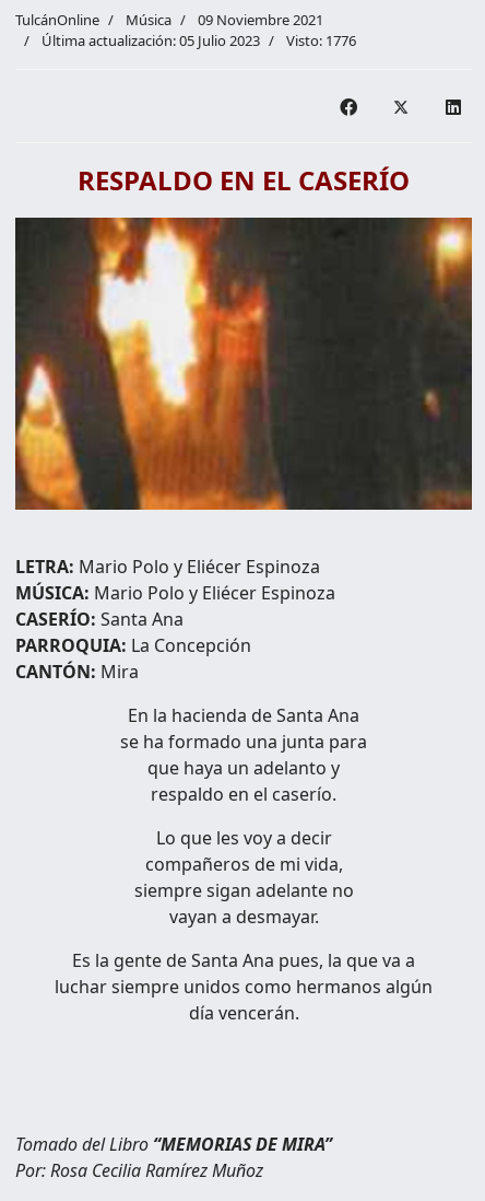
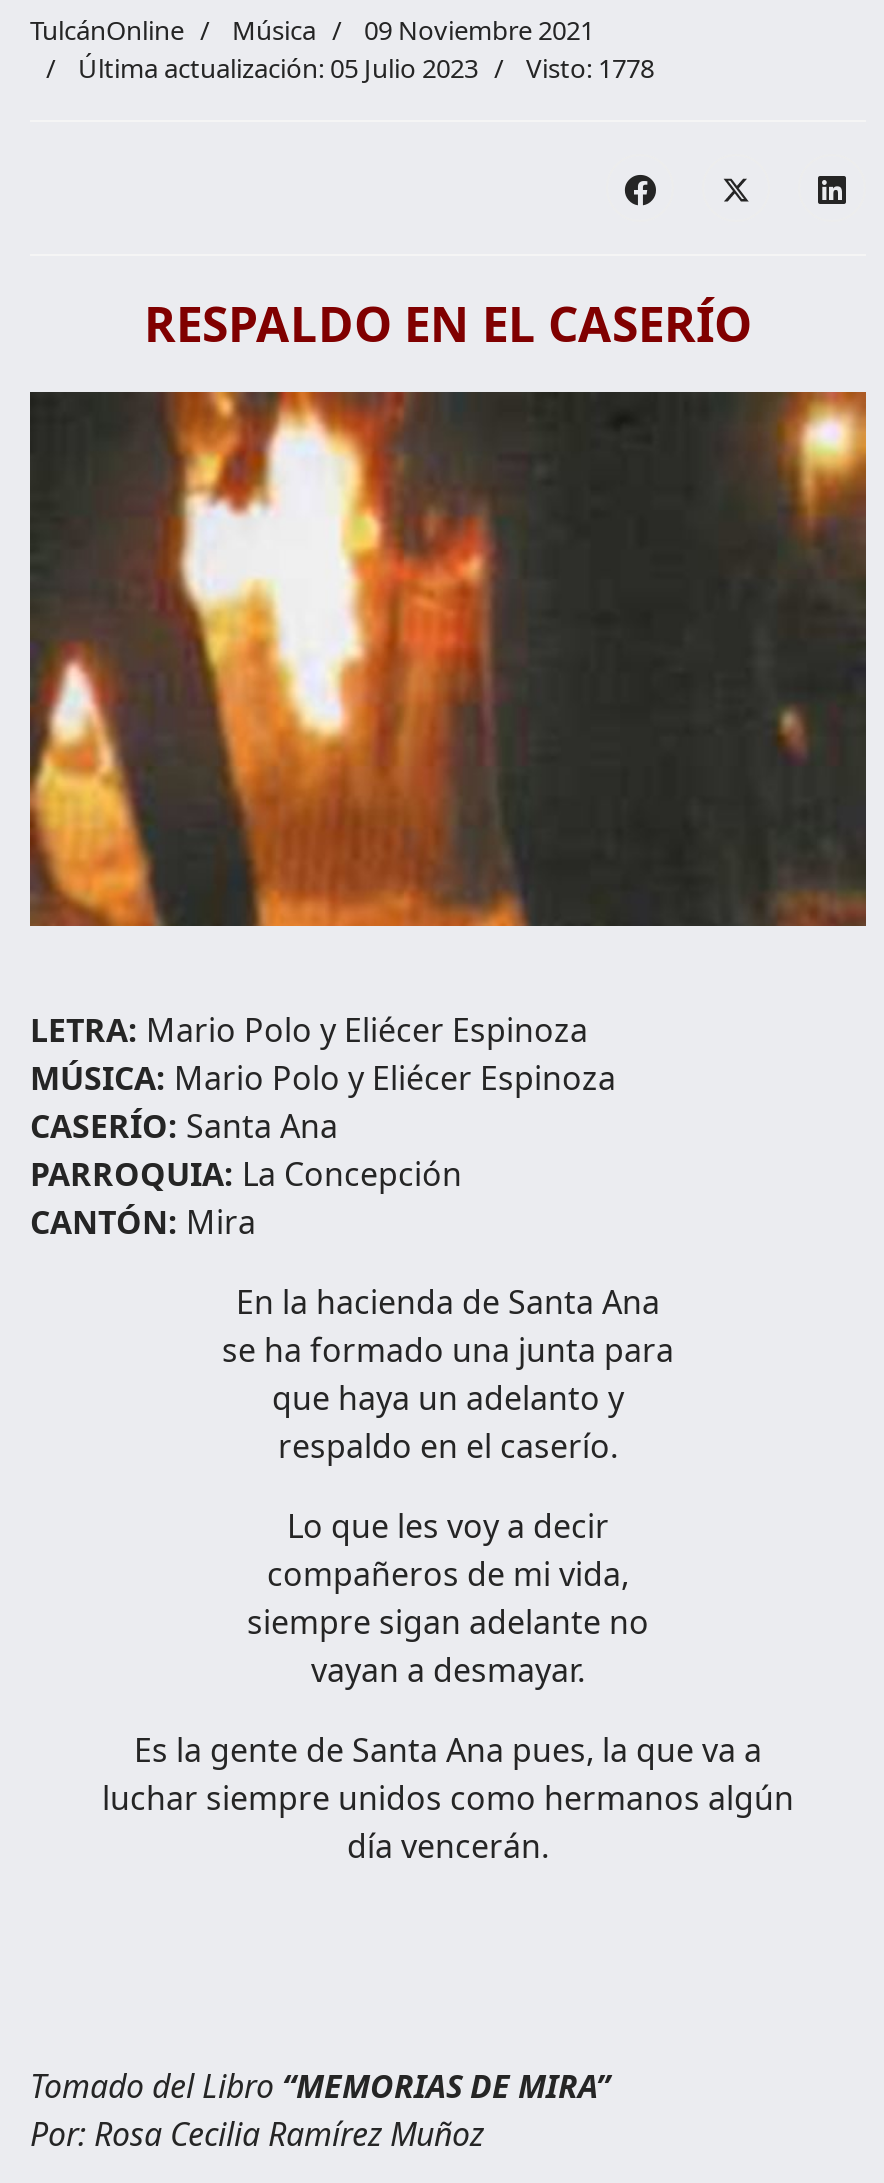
- Última actualización: 05 Julio 2023 Visto: 1776
+ Última actualización: 05 Julio 2023 Visto: 1778
